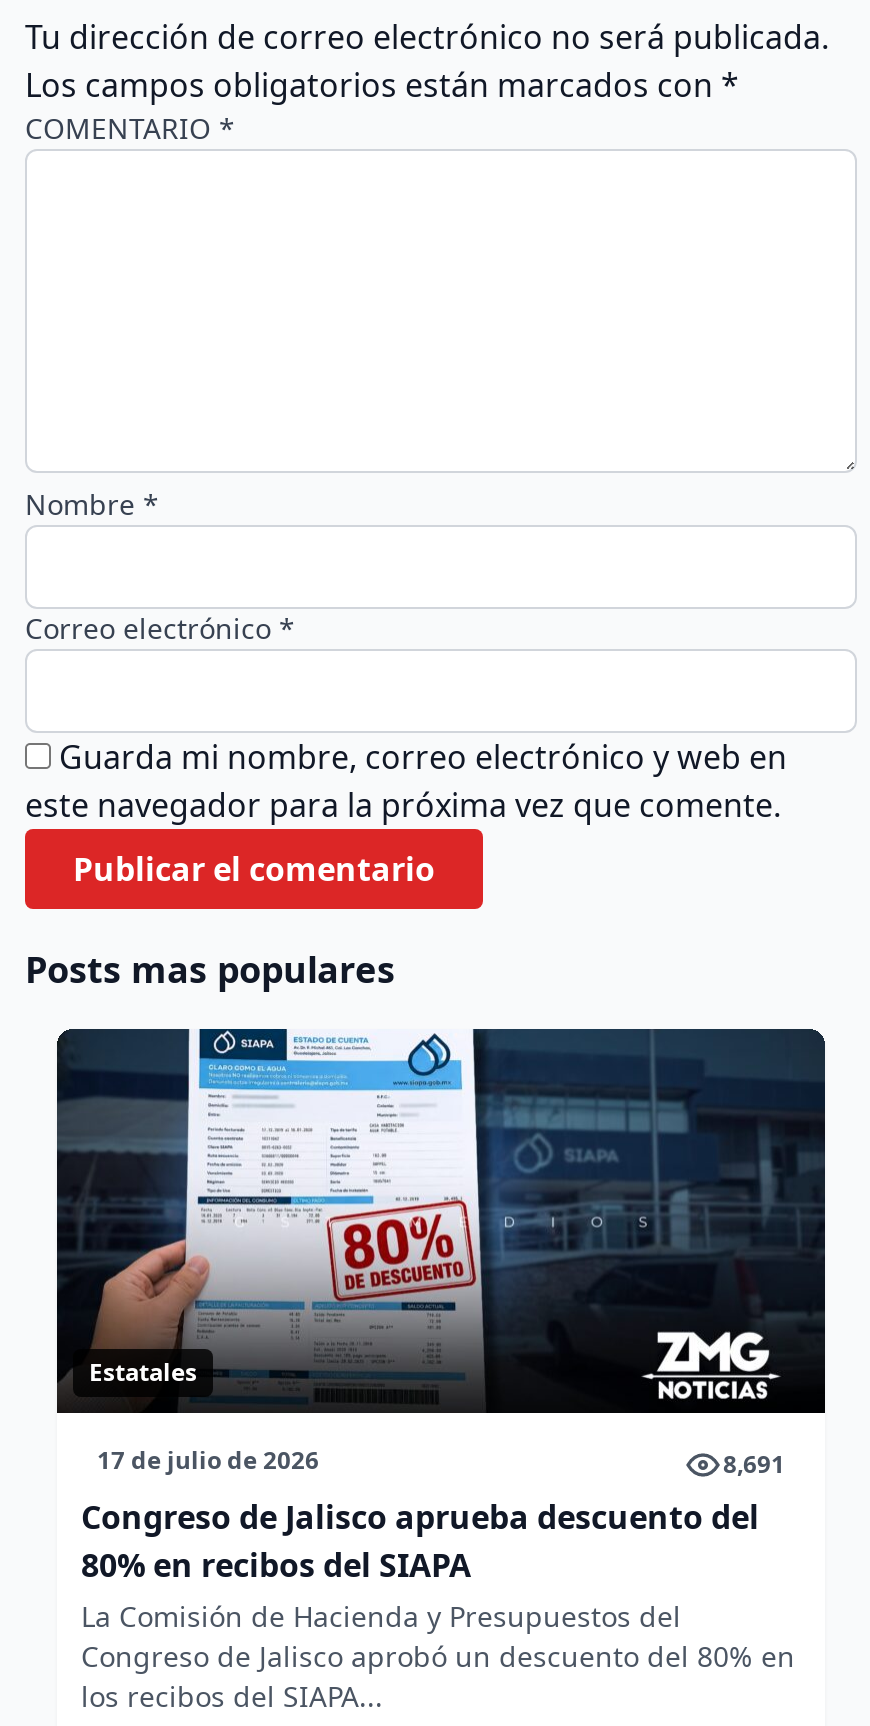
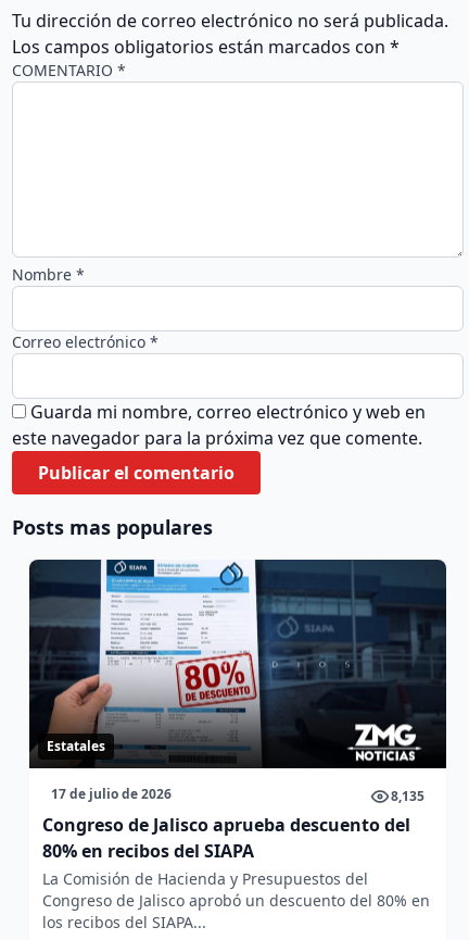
- 8,691
+ 8,135
